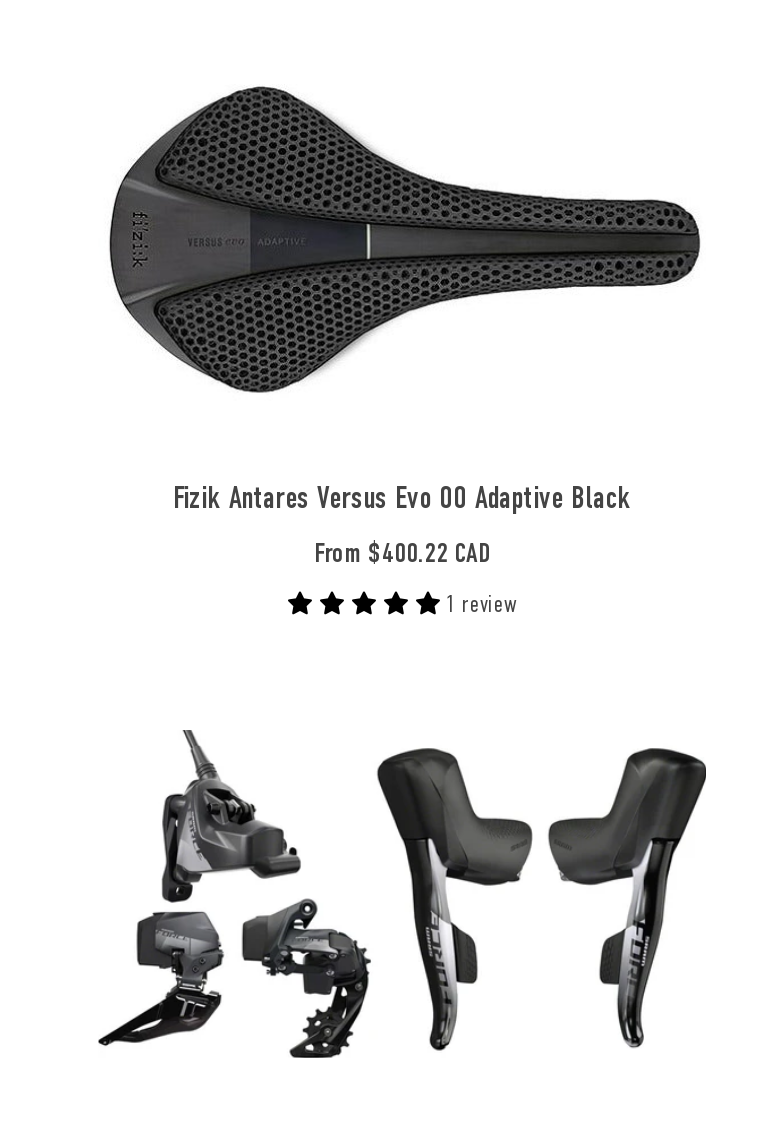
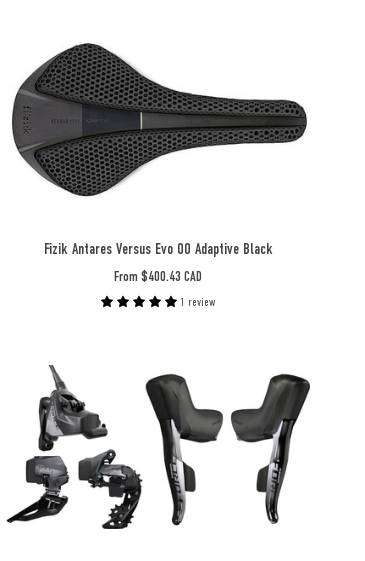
- From $400.22 CAD
+ From $400.43 CAD
